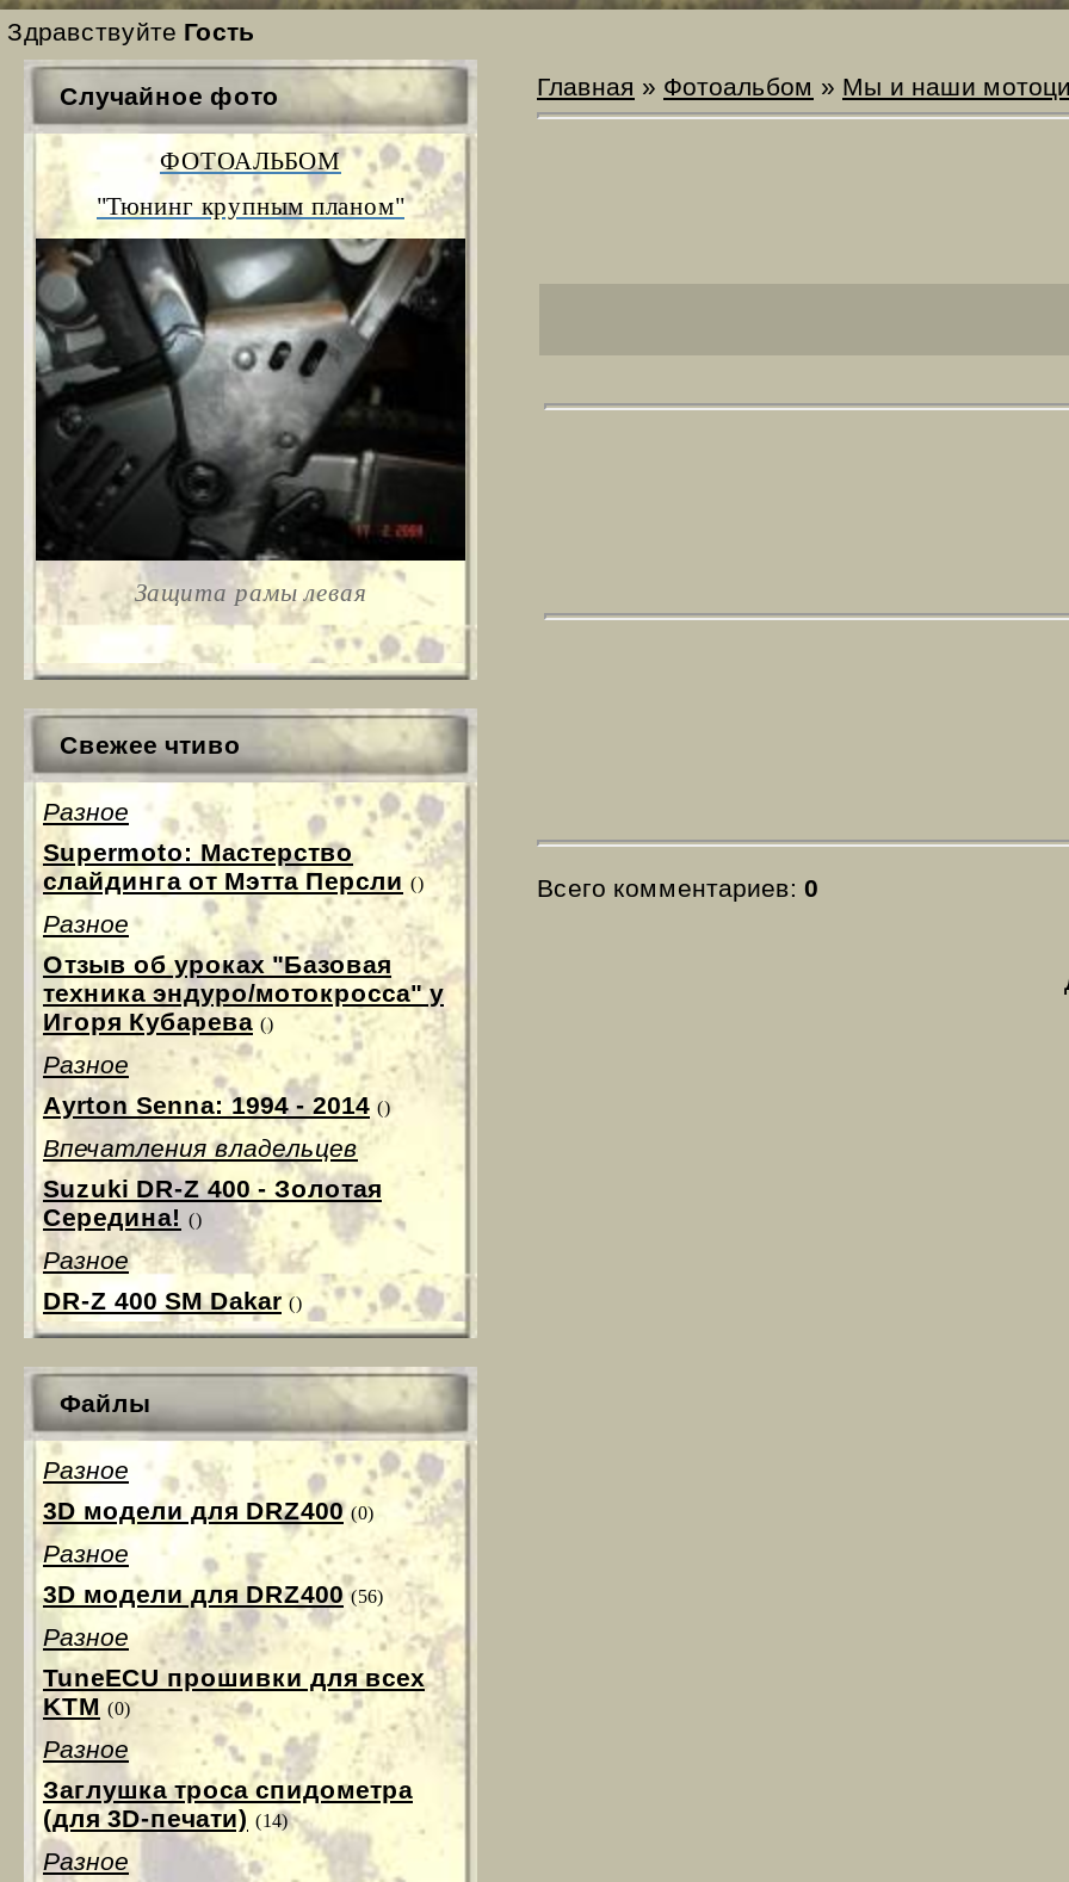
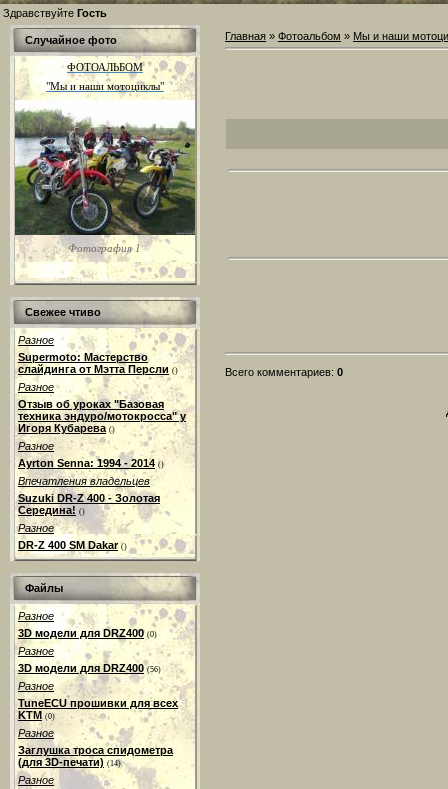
- "Тюнинг крупным планом"
+ "Мы и наши мотоциклы"

- [image]
- Защита рамы левая
+ [image]
+ Фотография 1
